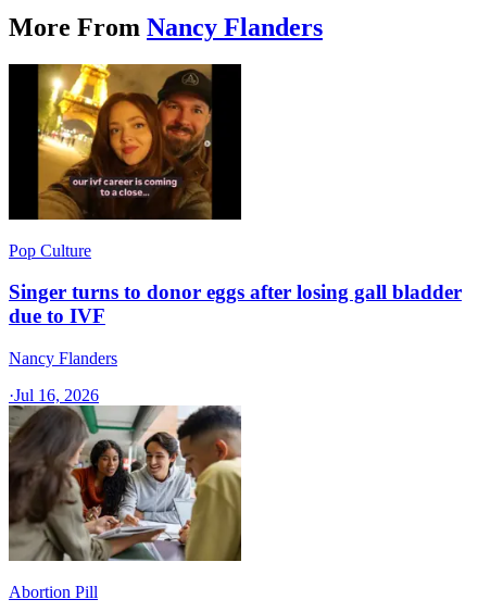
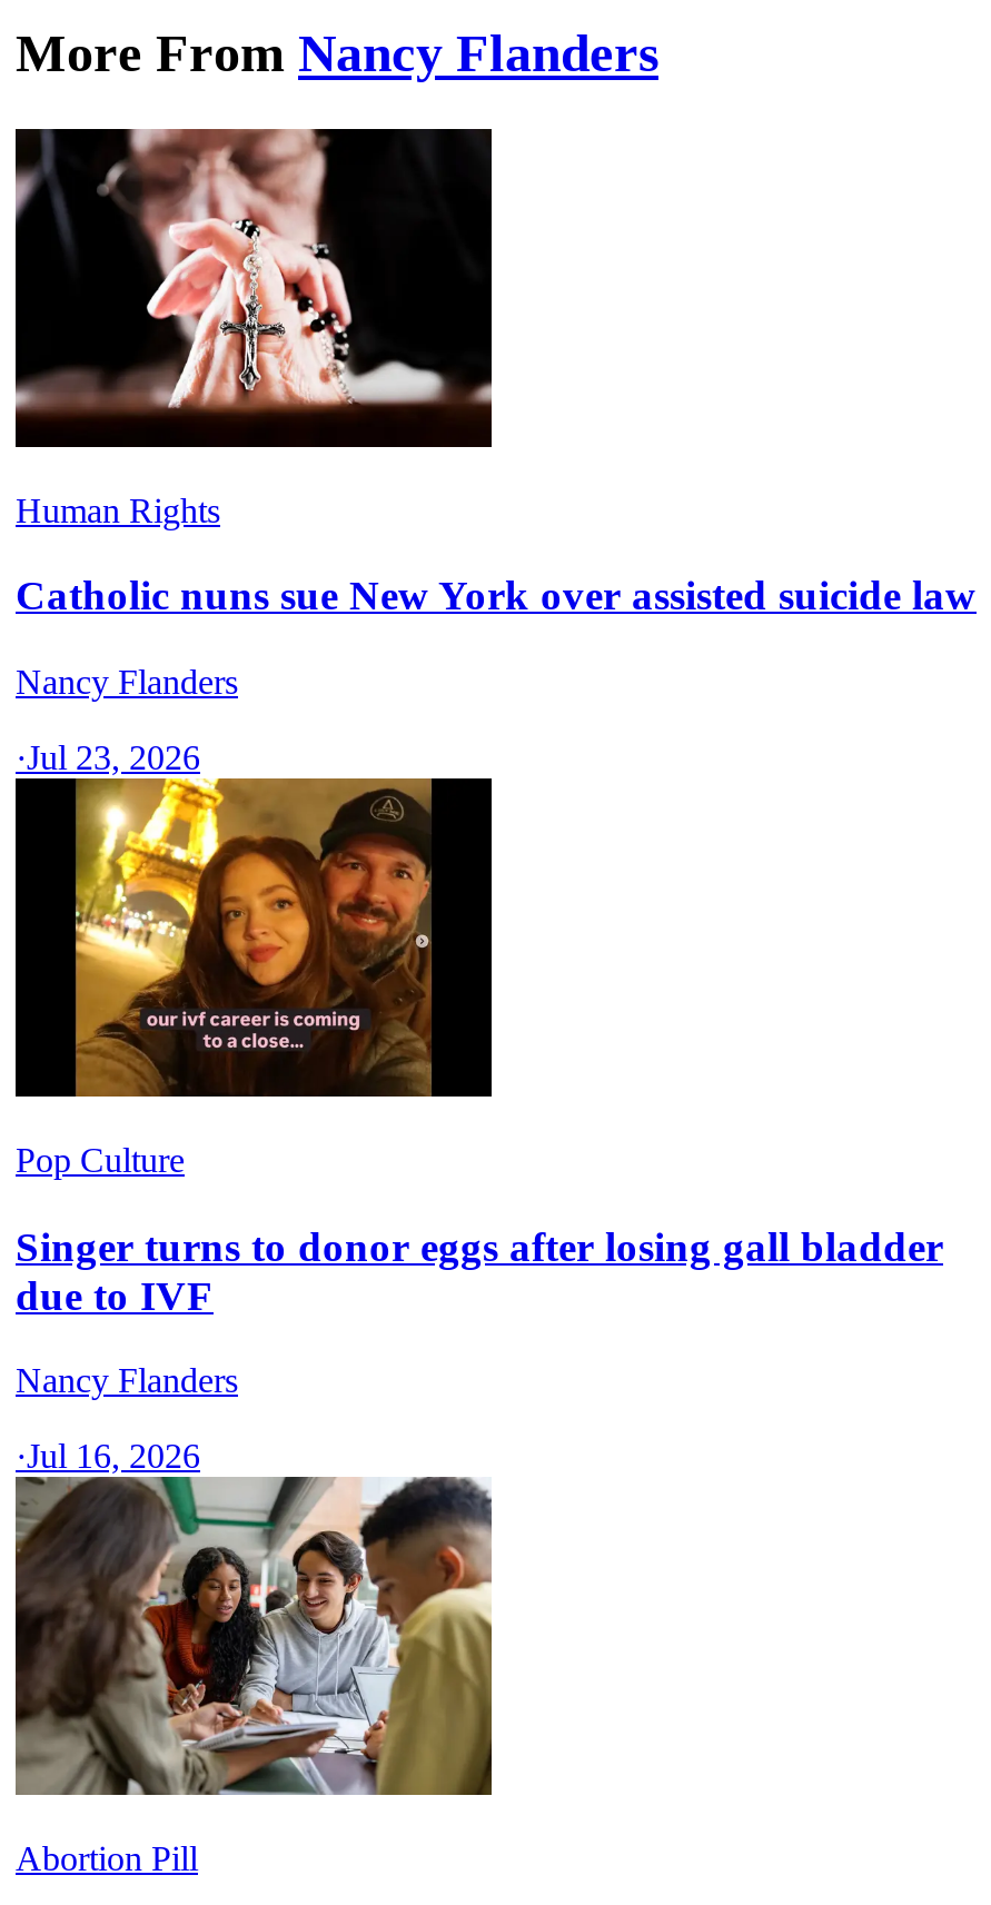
+ [image]
+ Human Rights
+ Catholic nuns sue New York over assisted suicide law
+ Nancy Flanders
+ ·Jul 23, 2026
